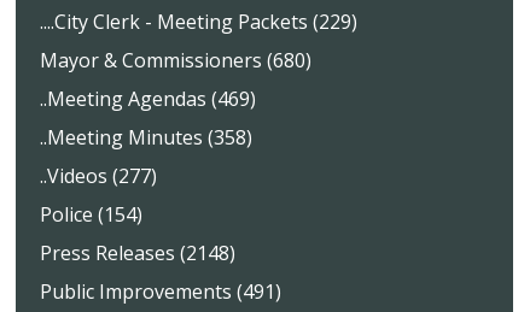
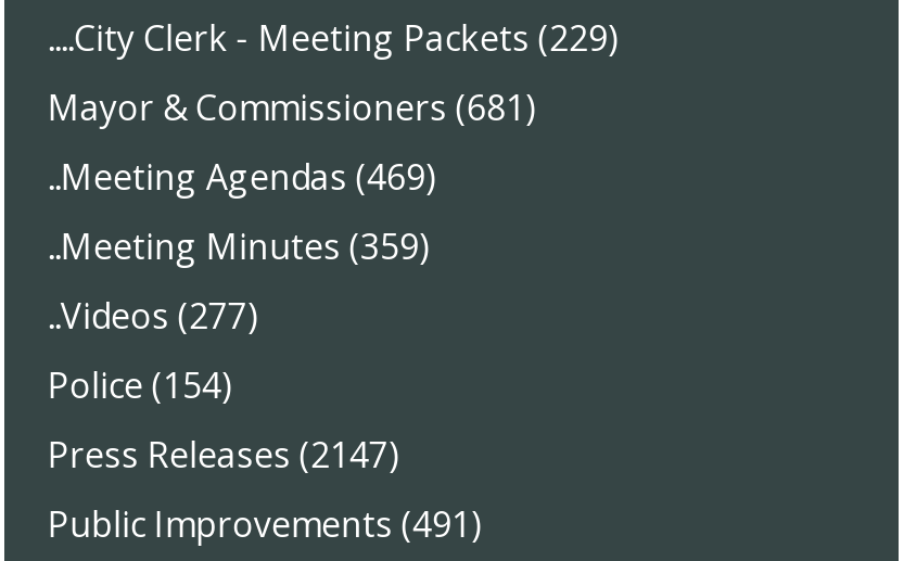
- Mayor & Commissioners (680)
+ Mayor & Commissioners (681)

- ..Meeting Minutes (358)
+ ..Meeting Minutes (359)

- Press Releases (2148)
+ Press Releases (2147)
